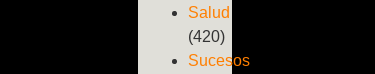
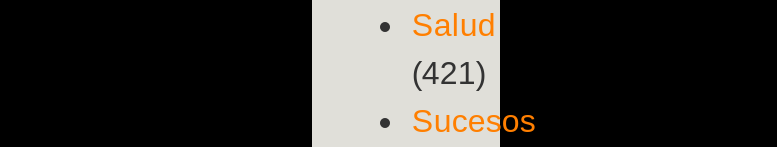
- (420)
+ (421)
